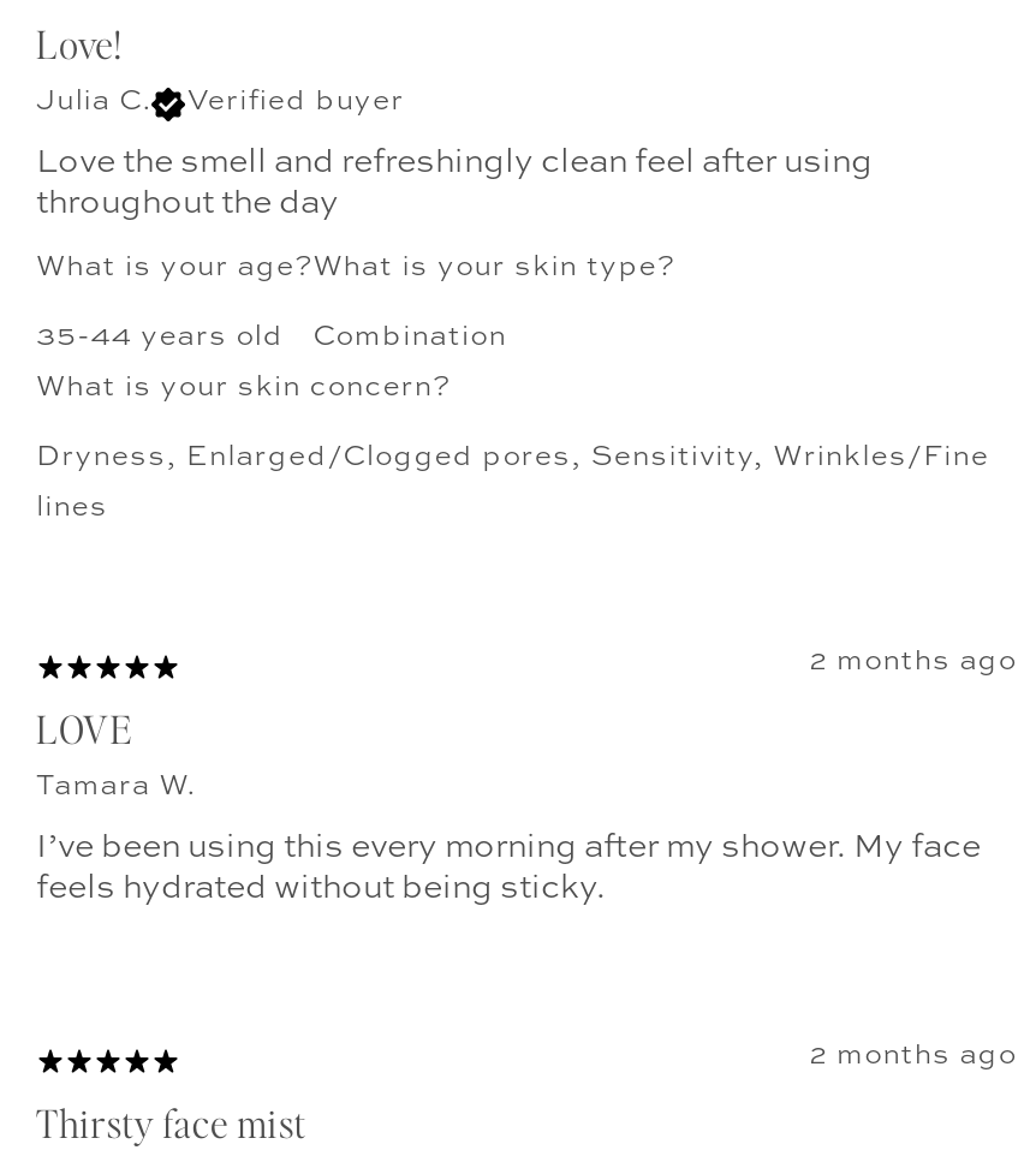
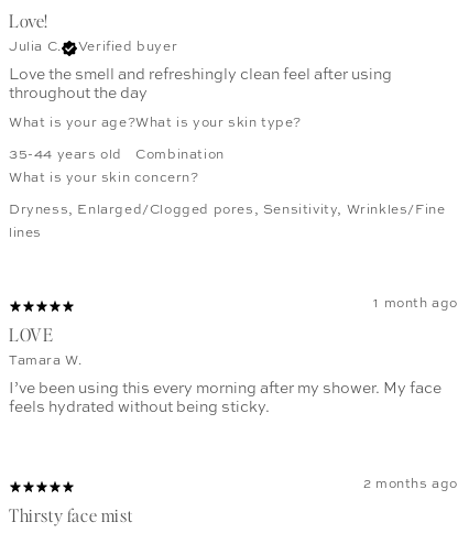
- 2 months ago
+ 1 month ago
